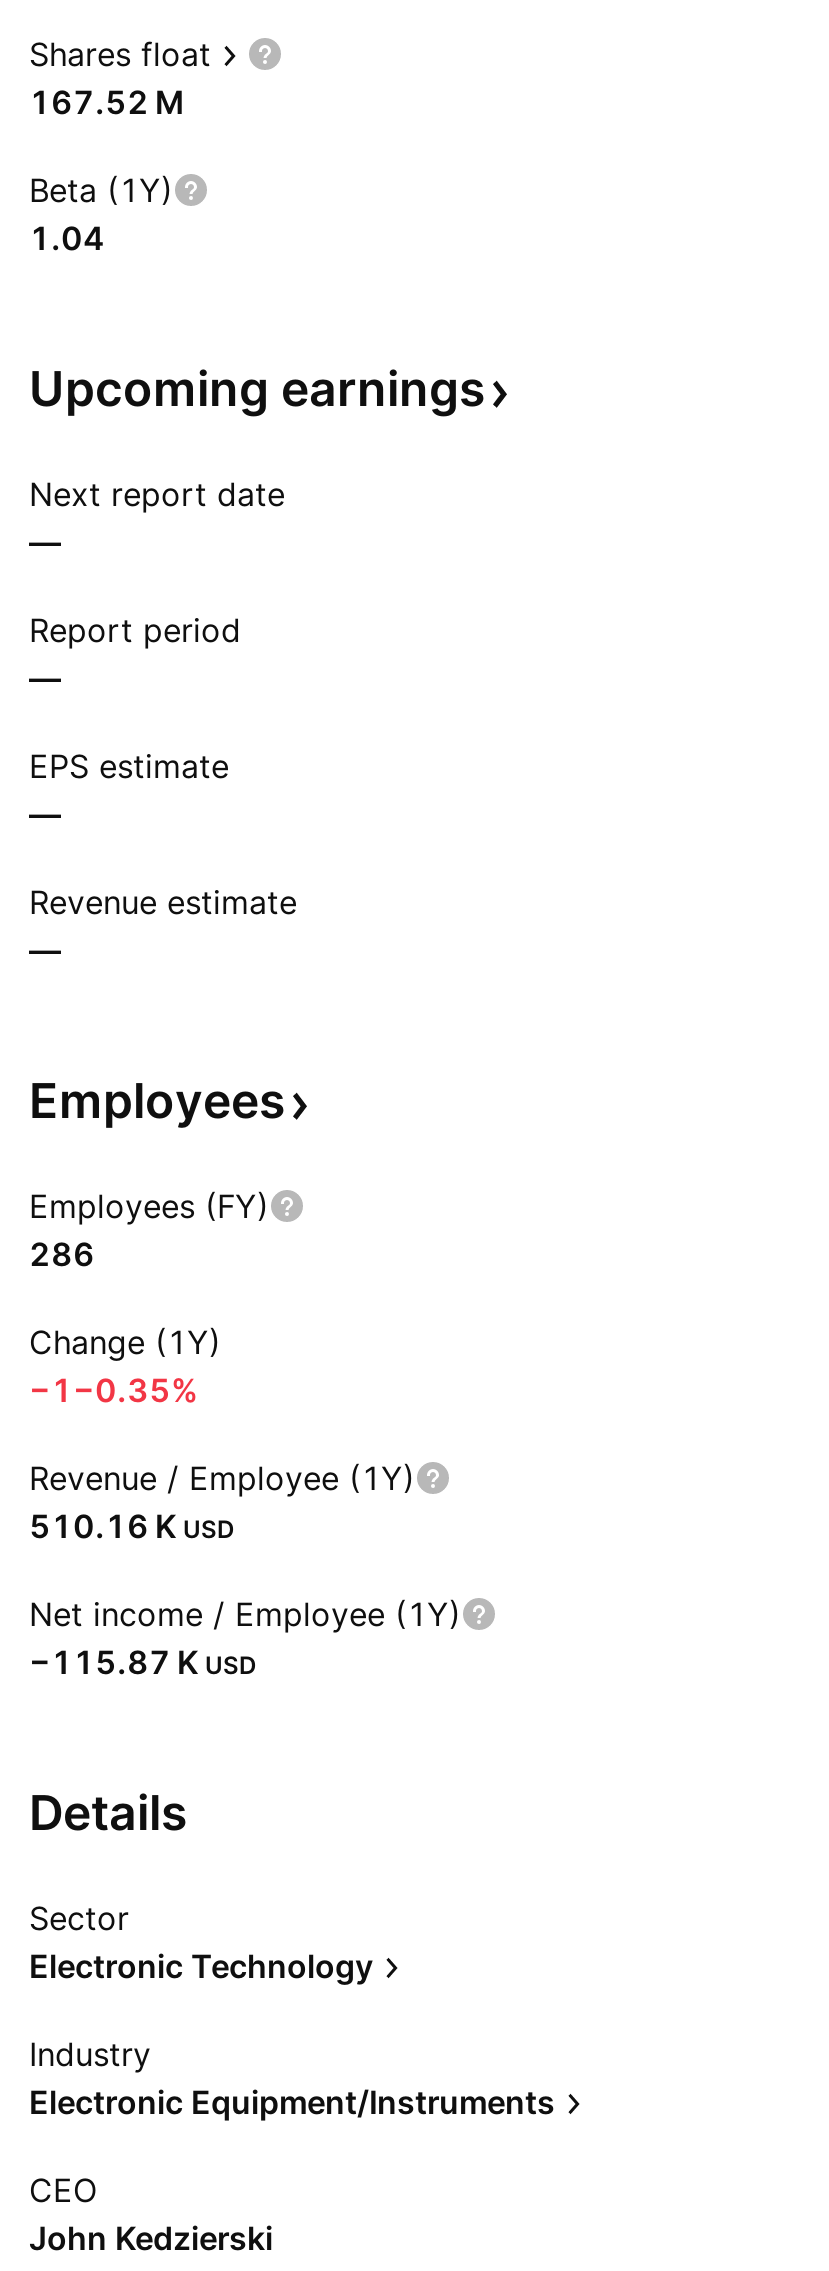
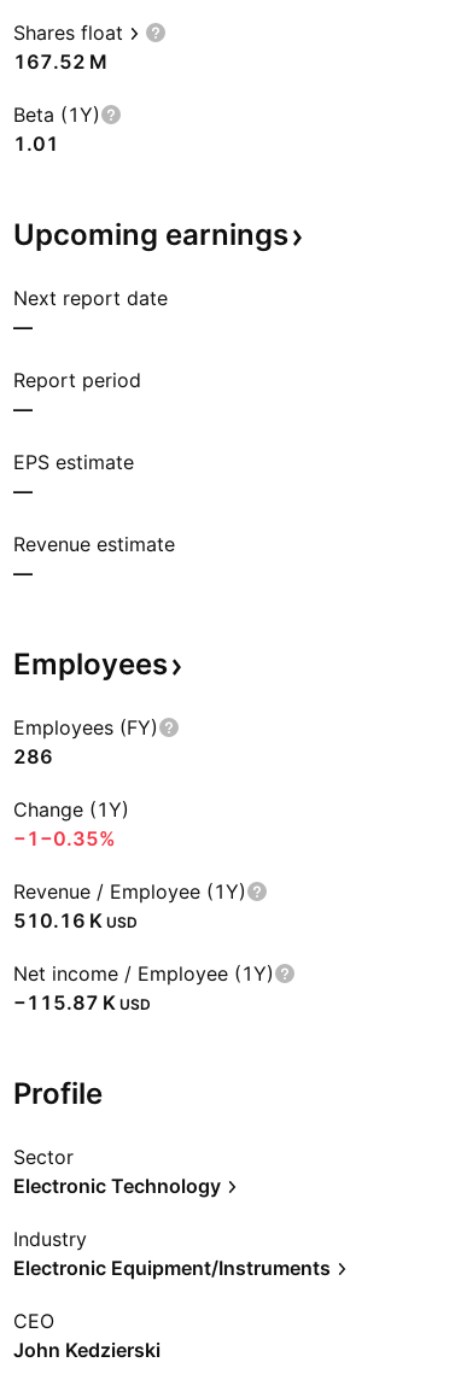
- 1.04
+ 1.01

- Details
+ Profile
